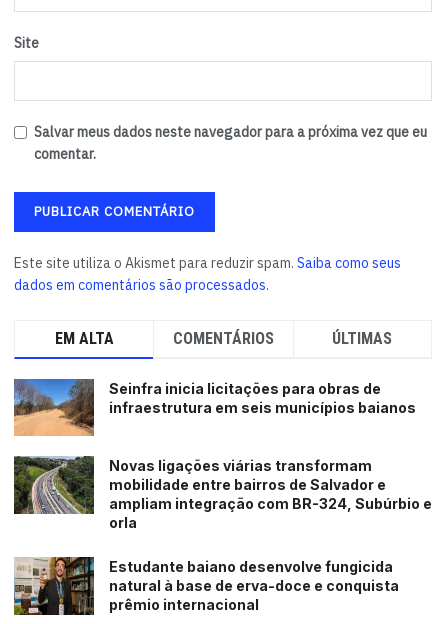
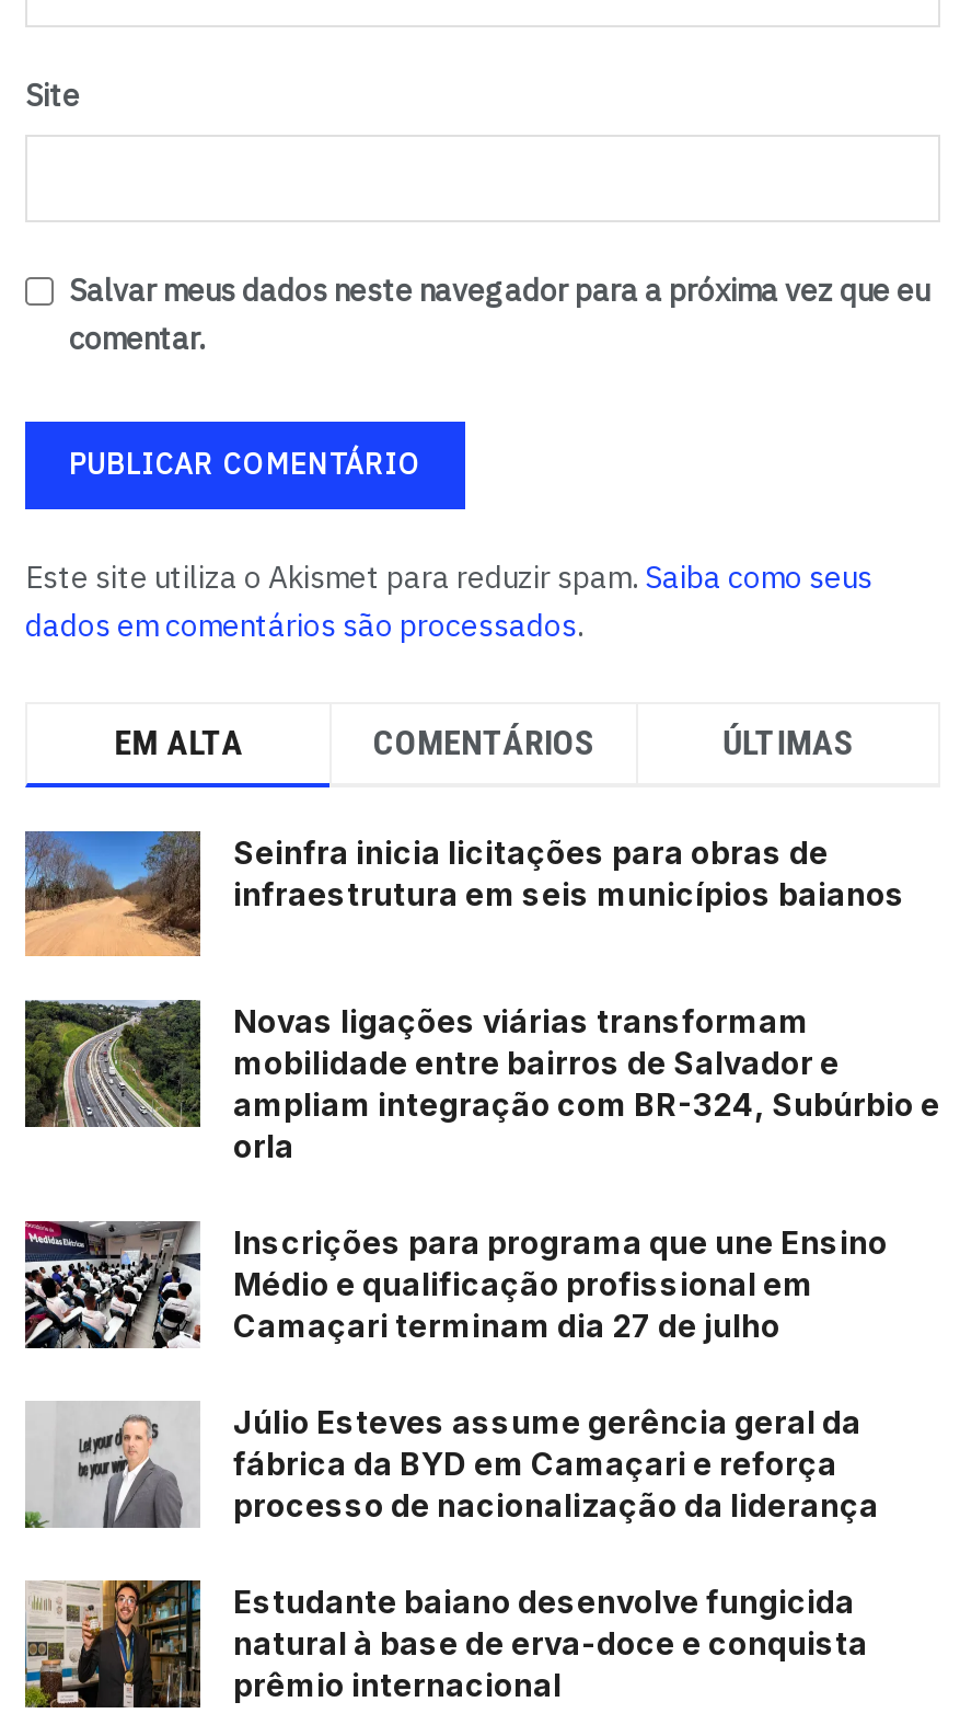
+ [image]
+ Inscrições para programa que une Ensino
+ Médio e qualificação profissional em
+ Camaçari terminam dia 27 de julho
+ Júlio Esteves assume gerência geral da
+ fábrica da BYD em Camaçari e reforça
+ processo de nacionalização da liderança

+ [image]
